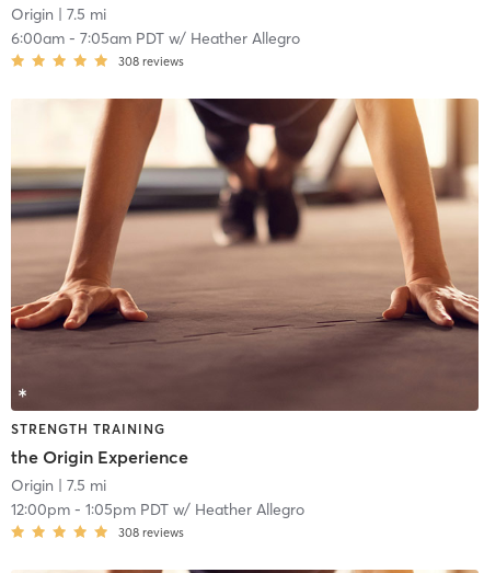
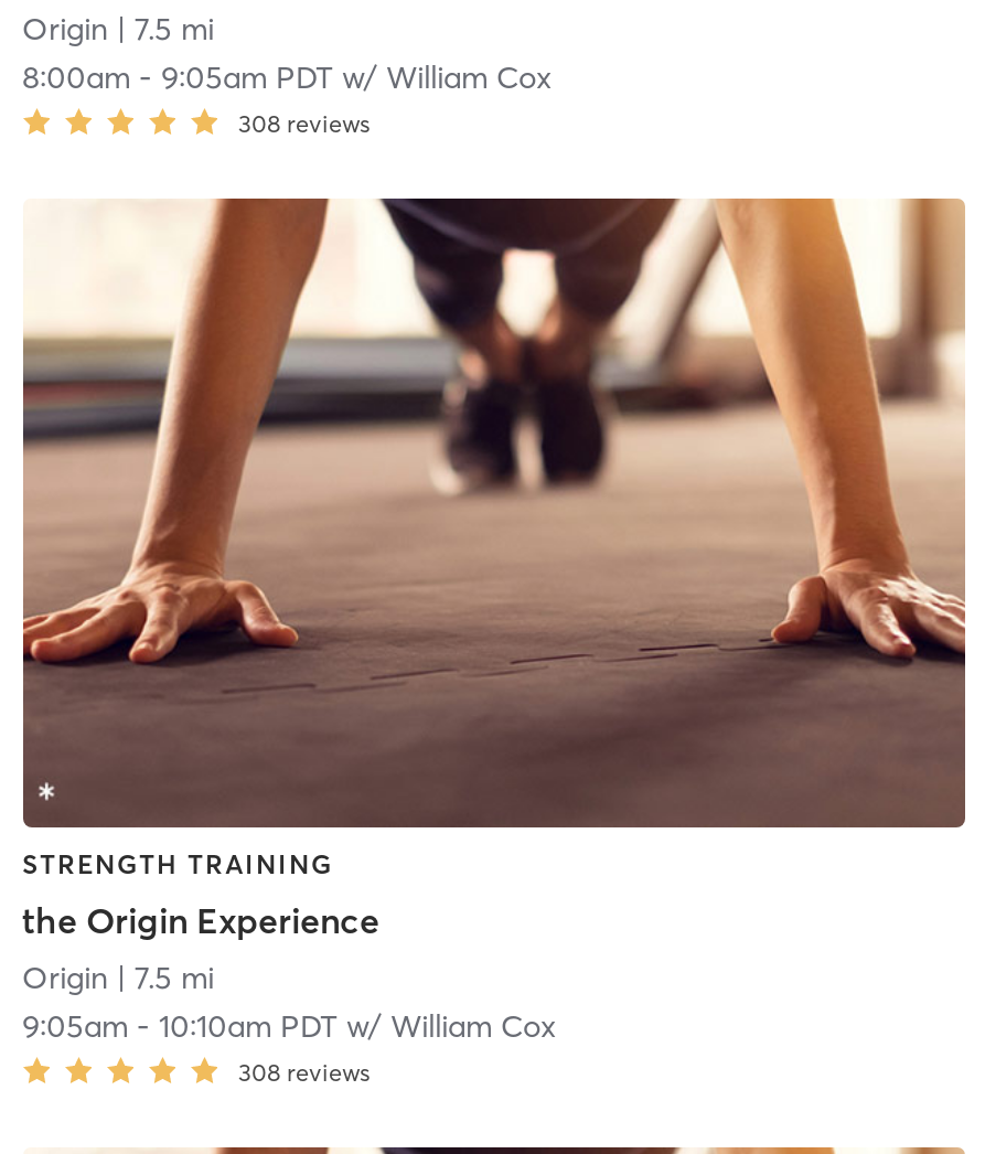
- 6:00am - 7:05am PDT w/ Heather Allegro
+ 8:00am - 9:05am PDT w/ William Cox

- 12:00pm - 1:05pm PDT w/ Heather Allegro
+ 9:05am - 10:10am PDT w/ William Cox
